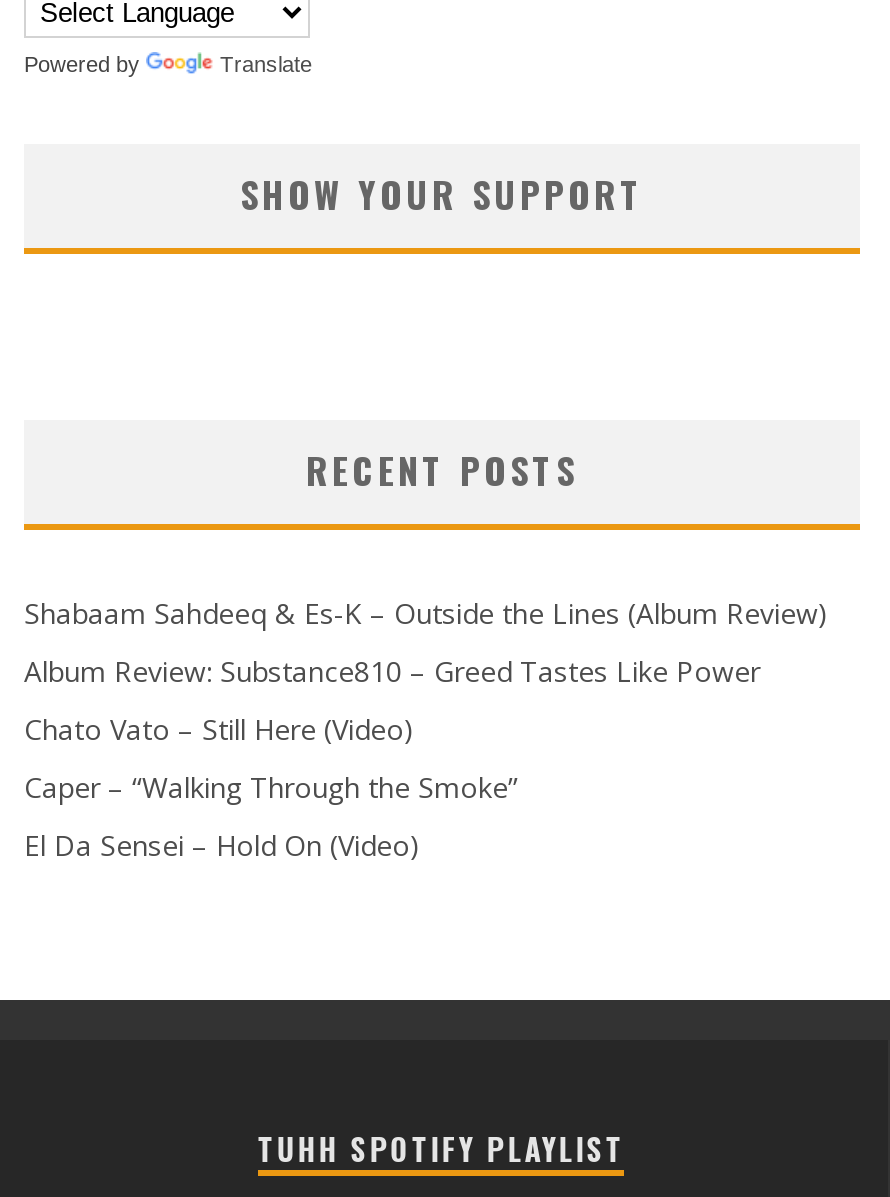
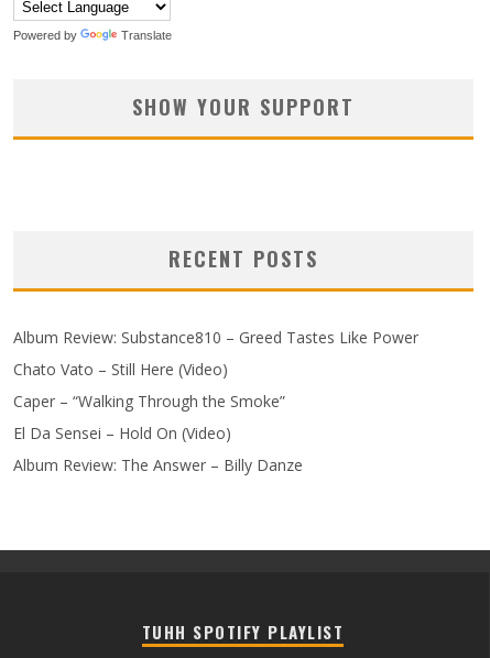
- Shabaam Sahdeeq & Es-K – Outside the Lines (Album Review)

moved up: Album Review: Substance810 – Greed Tastes Like Power | Chato Vato – Still Here (Video) | Caper – “Walking Through the Smoke” | El Da Sensei – Hold On (Video)

+ Album Review: The Answer – Billy Danze
